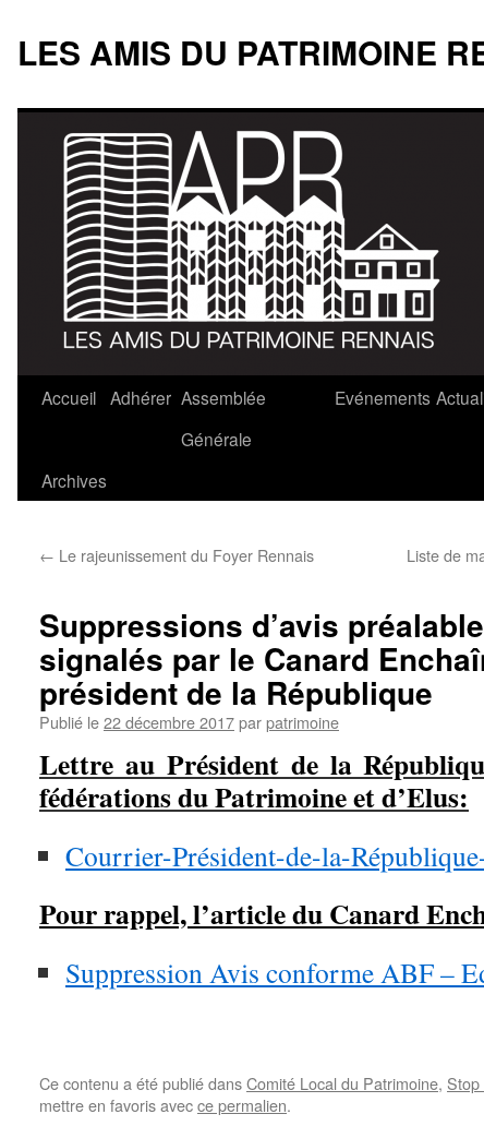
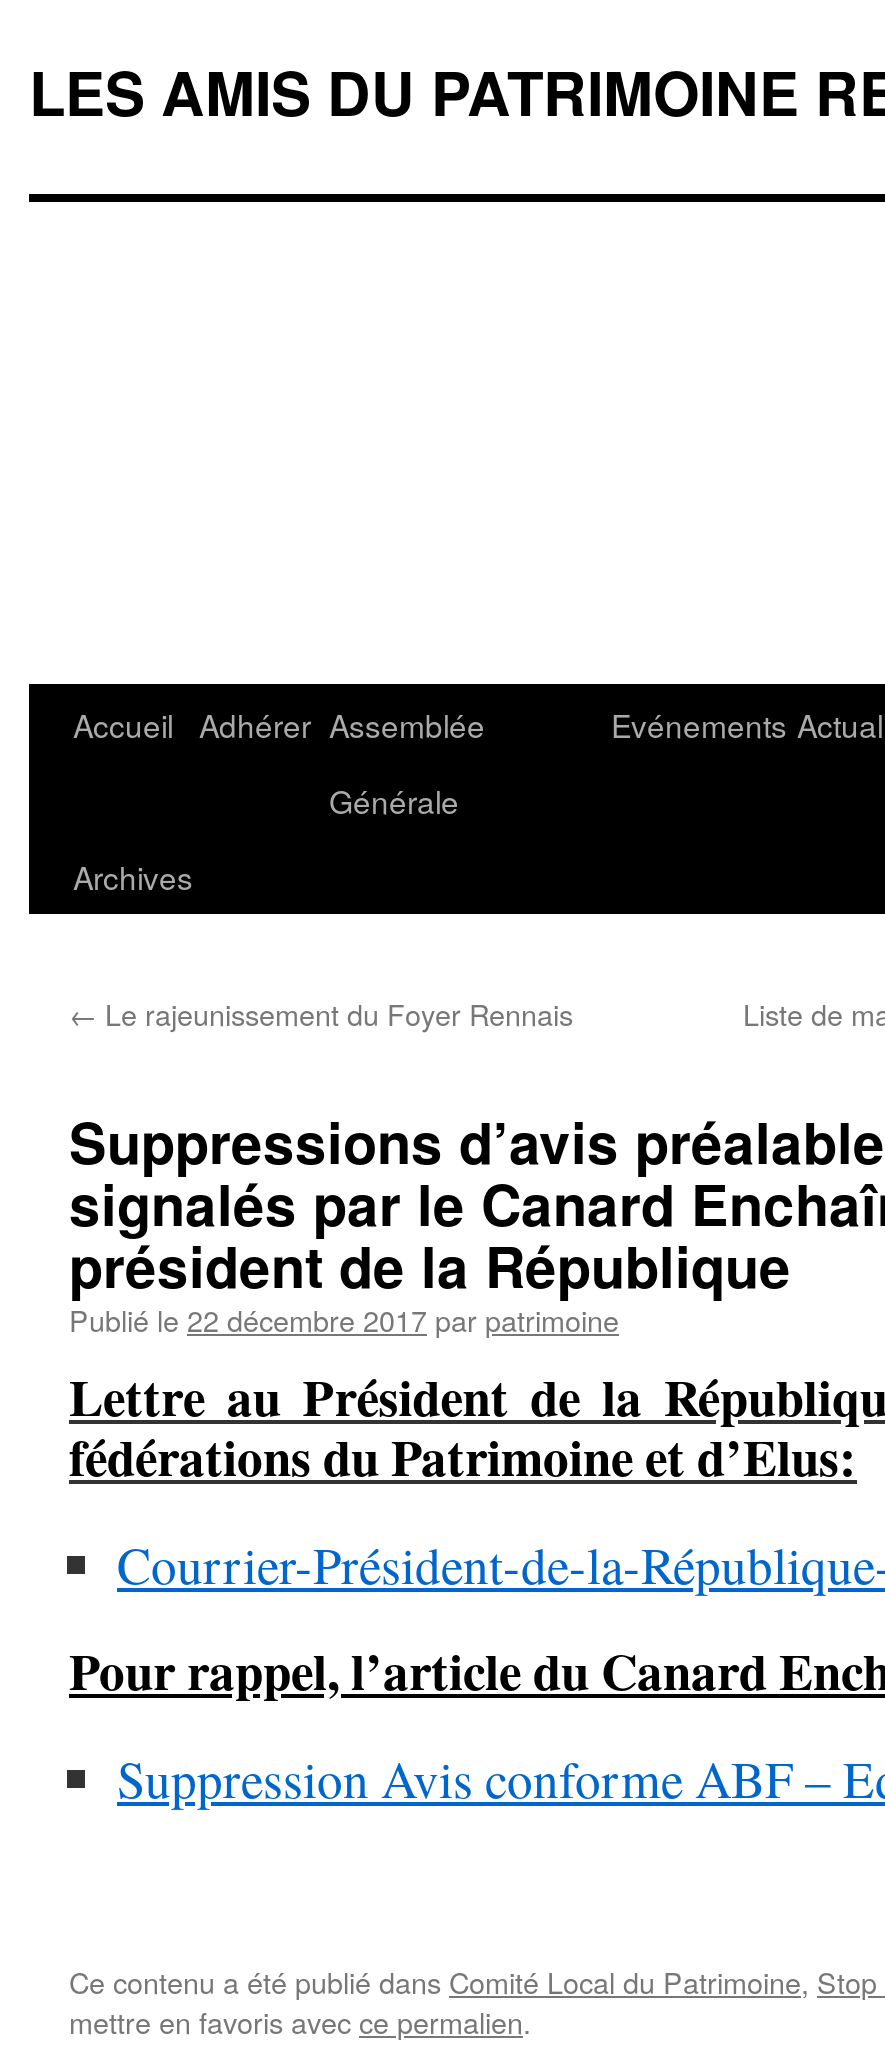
- [image]
